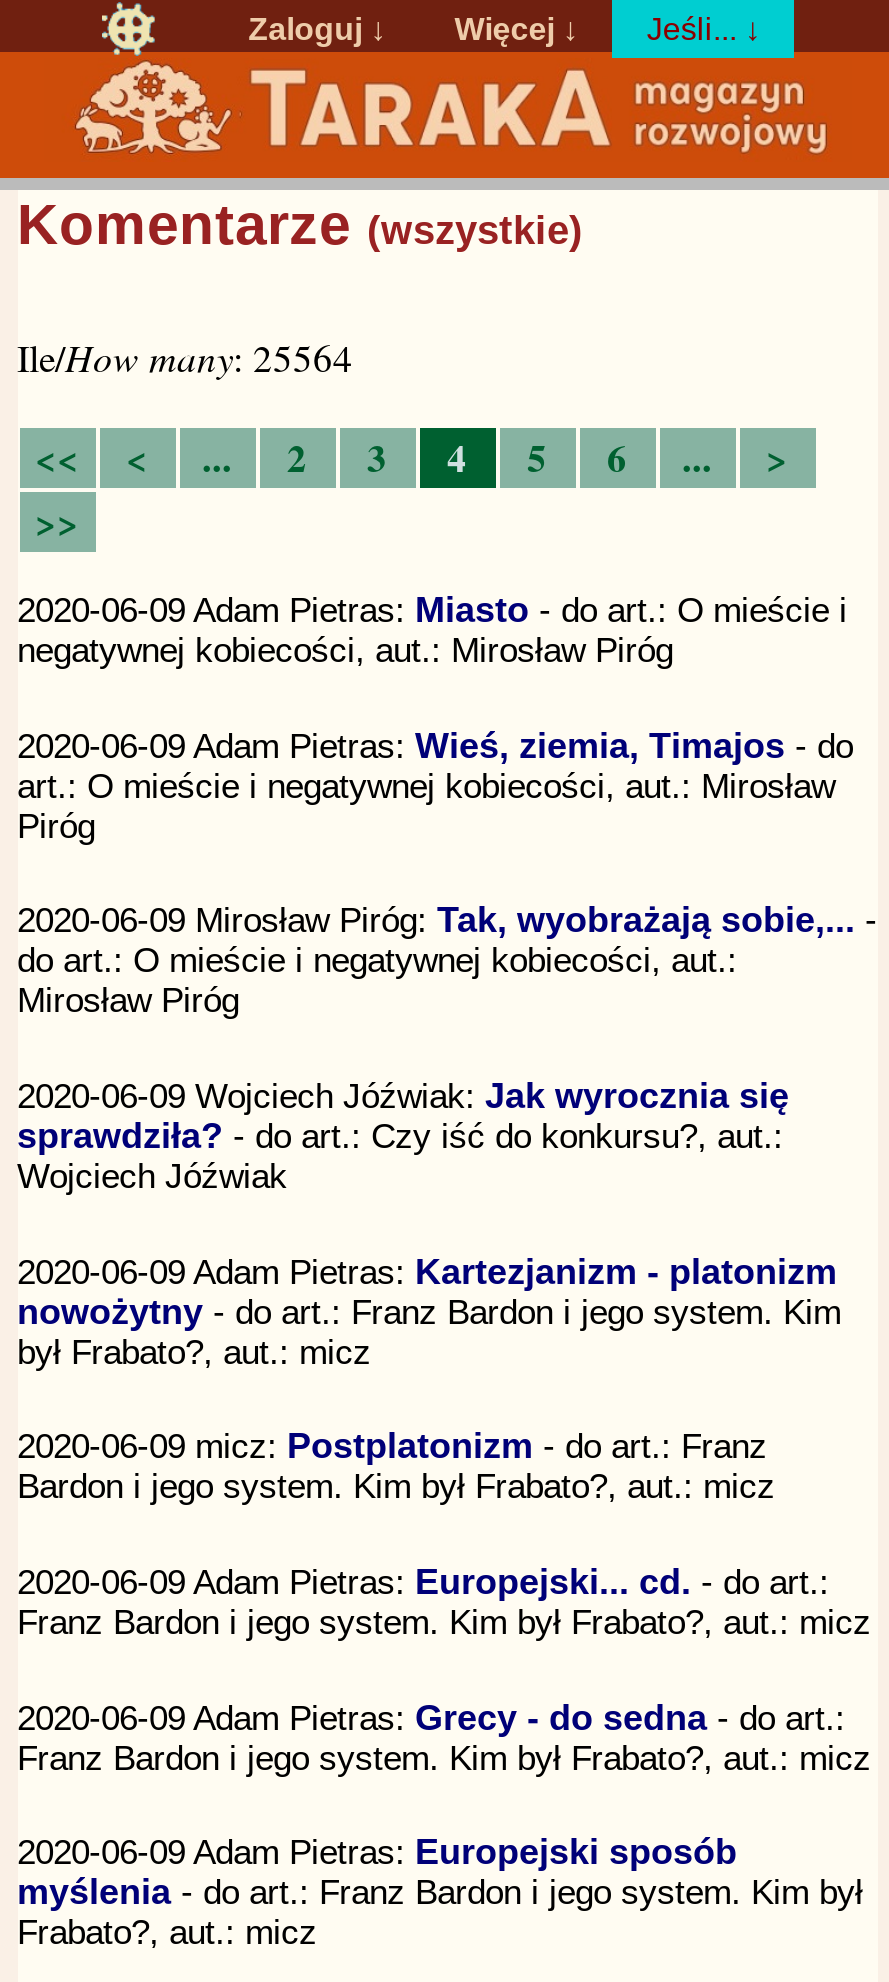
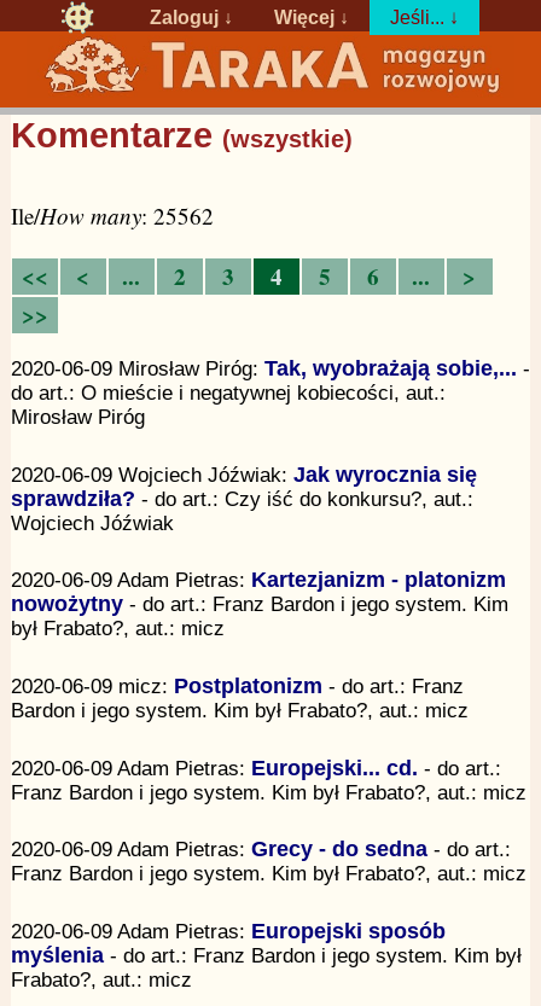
- Ile/How many: 25564
+ Ile/How many: 25562

- 2020-06-09 Adam Pietras: Miasto - do art.: O mieście i
- negatywnej kobiecości, aut.: Mirosław Piróg
- 2020-06-09 Adam Pietras: Wieś, ziemia, Timajos - do
- art.: O mieście i negatywnej kobiecości, aut.: Mirosław
- Piróg
